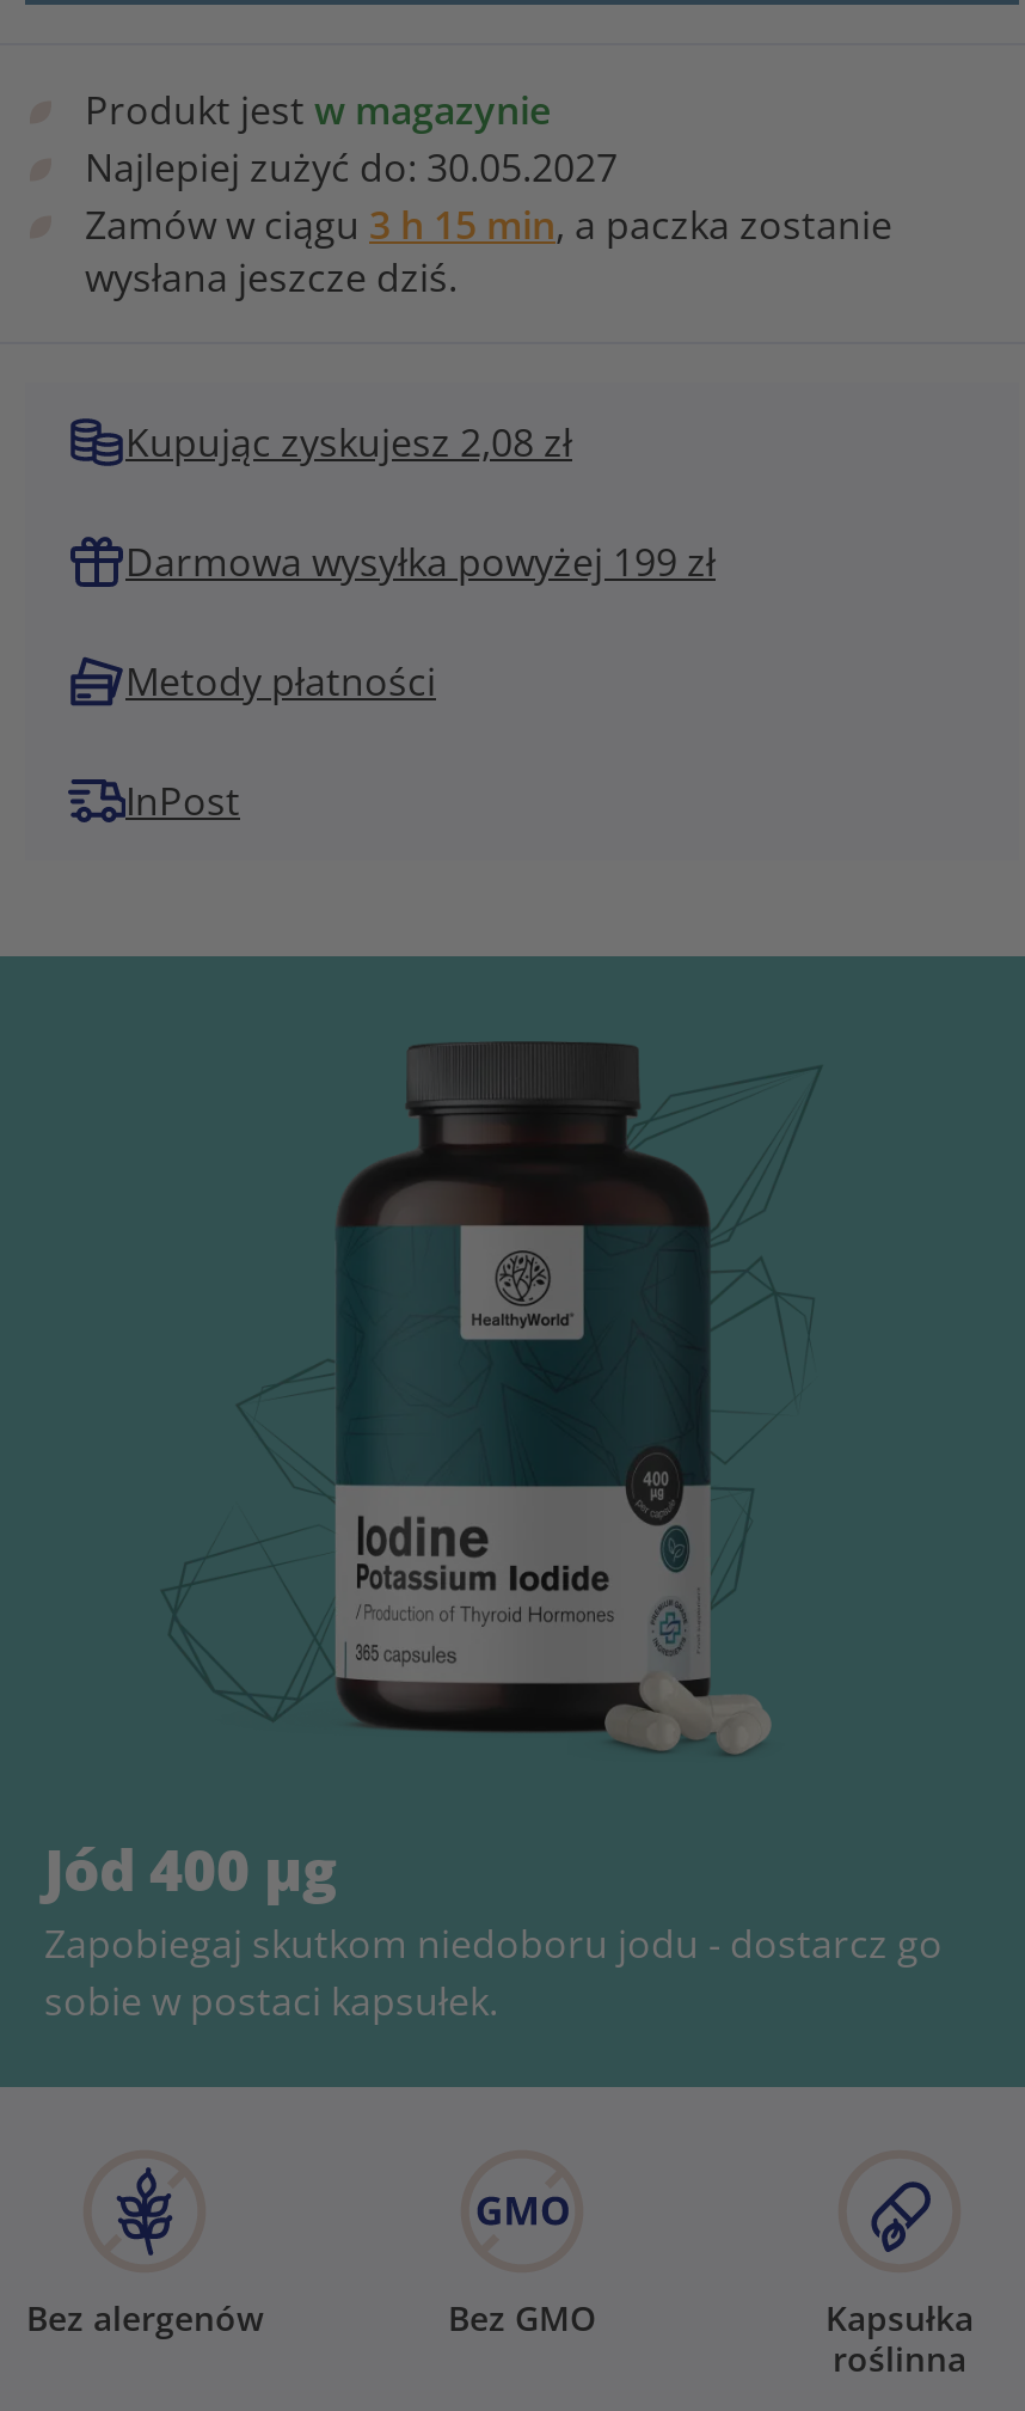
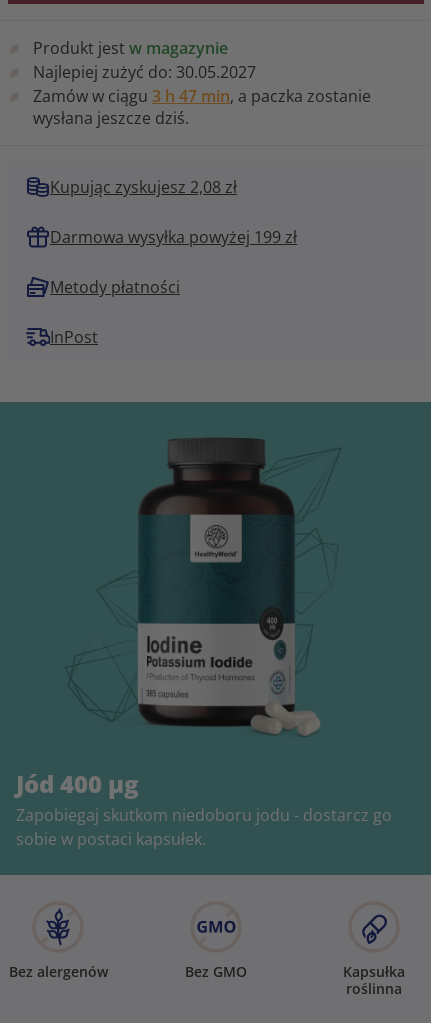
- Zamów w ciągu 3 h 15 min, a paczka zostanie
+ Zamów w ciągu 3 h 47 min, a paczka zostanie
